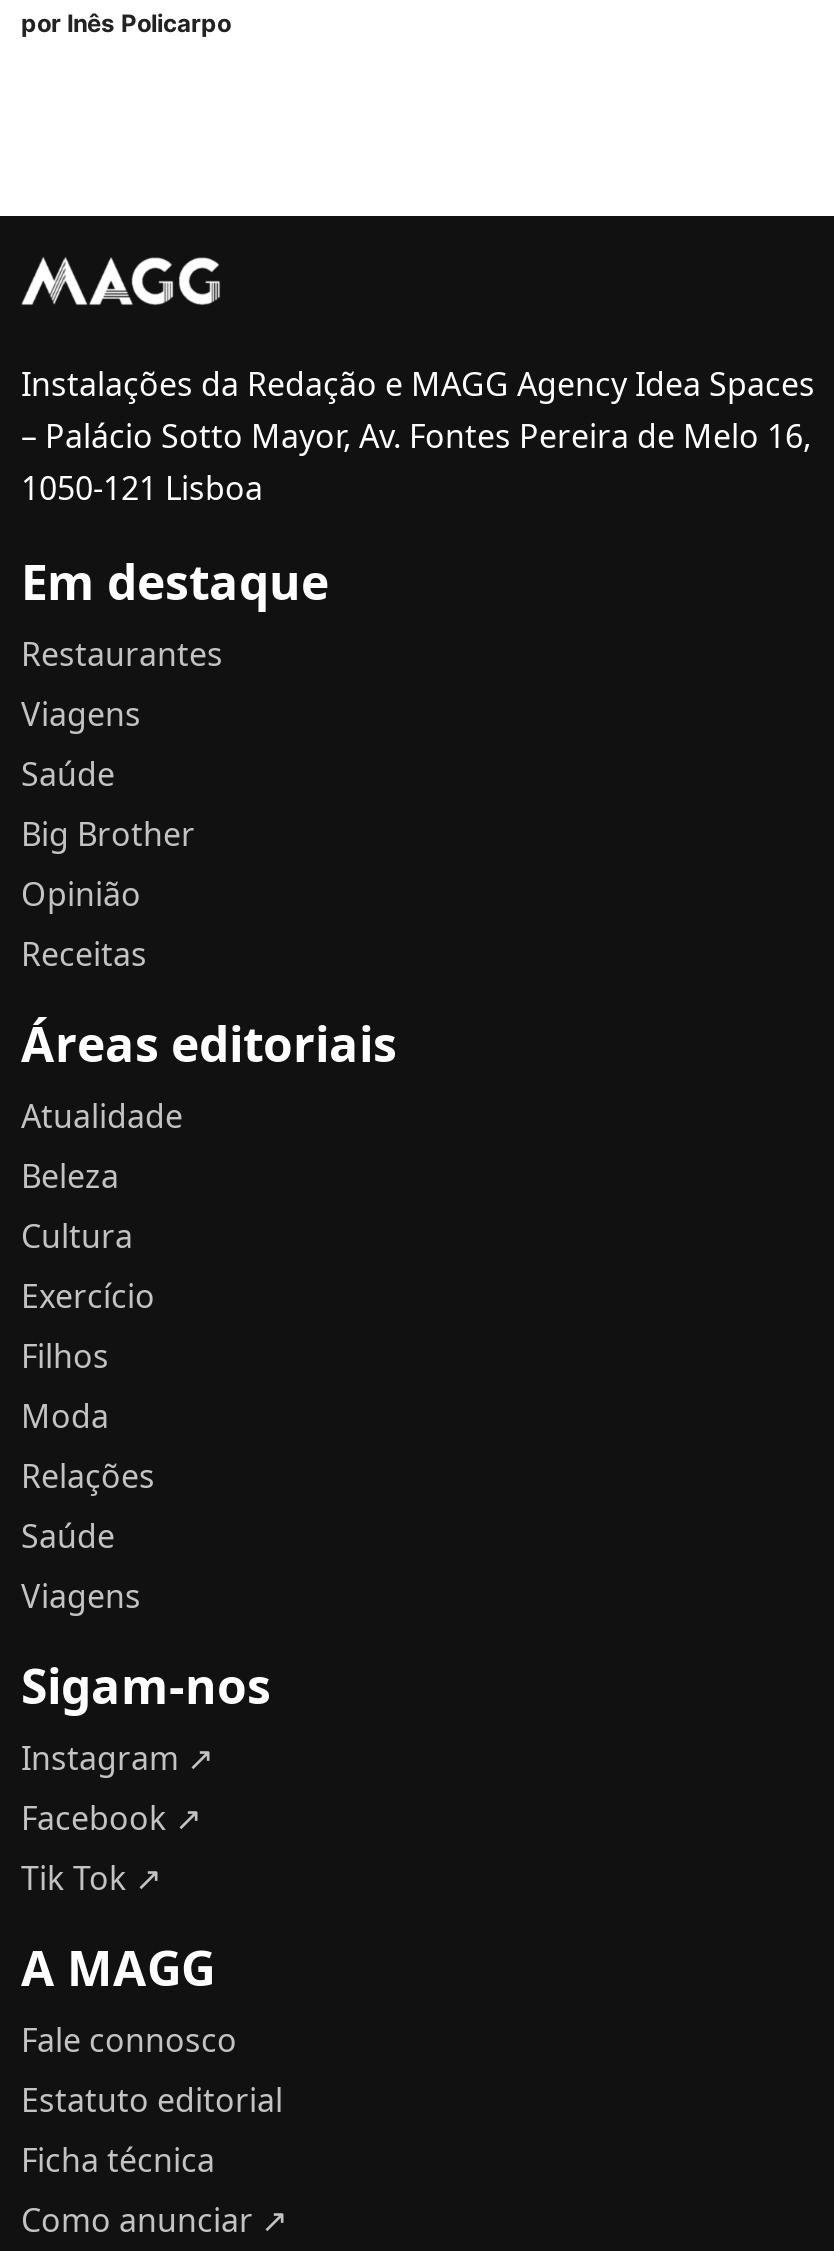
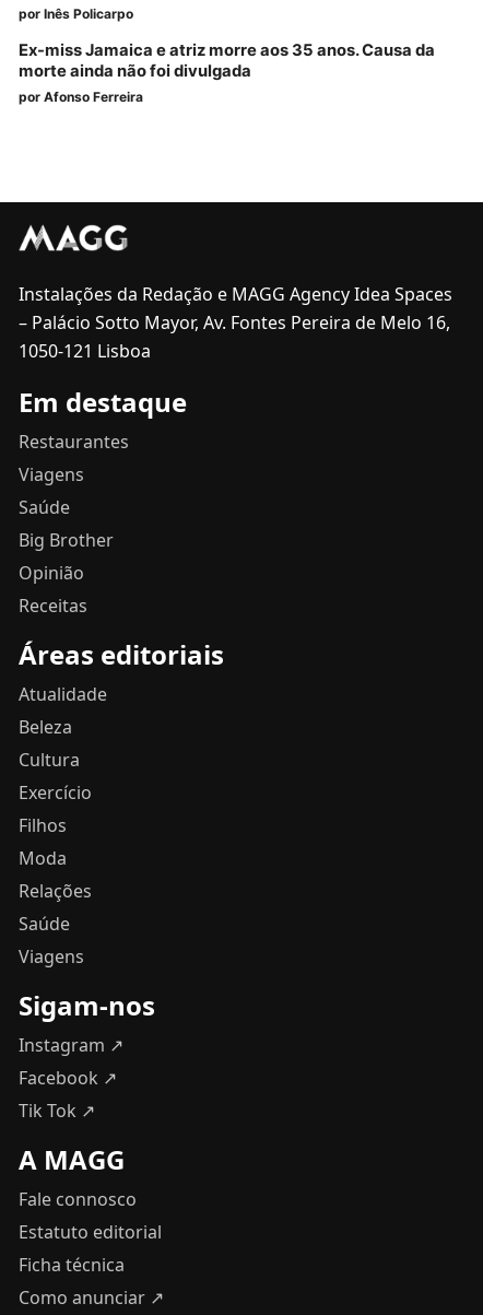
+ Ex-miss Jamaica e atriz morre aos 35 anos. Causa da
+ morte ainda não foi divulgada
+ por Afonso Ferreira
